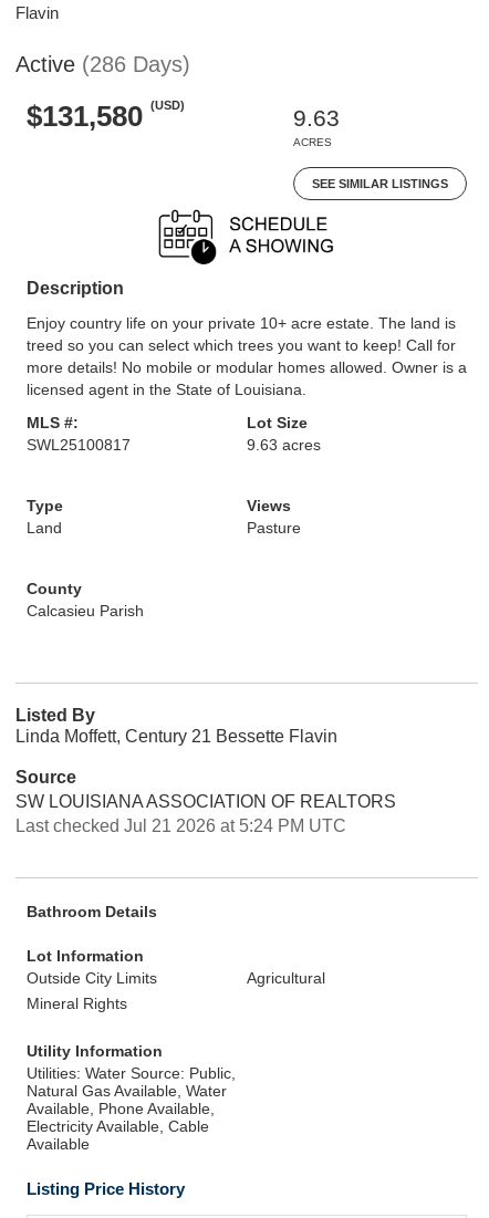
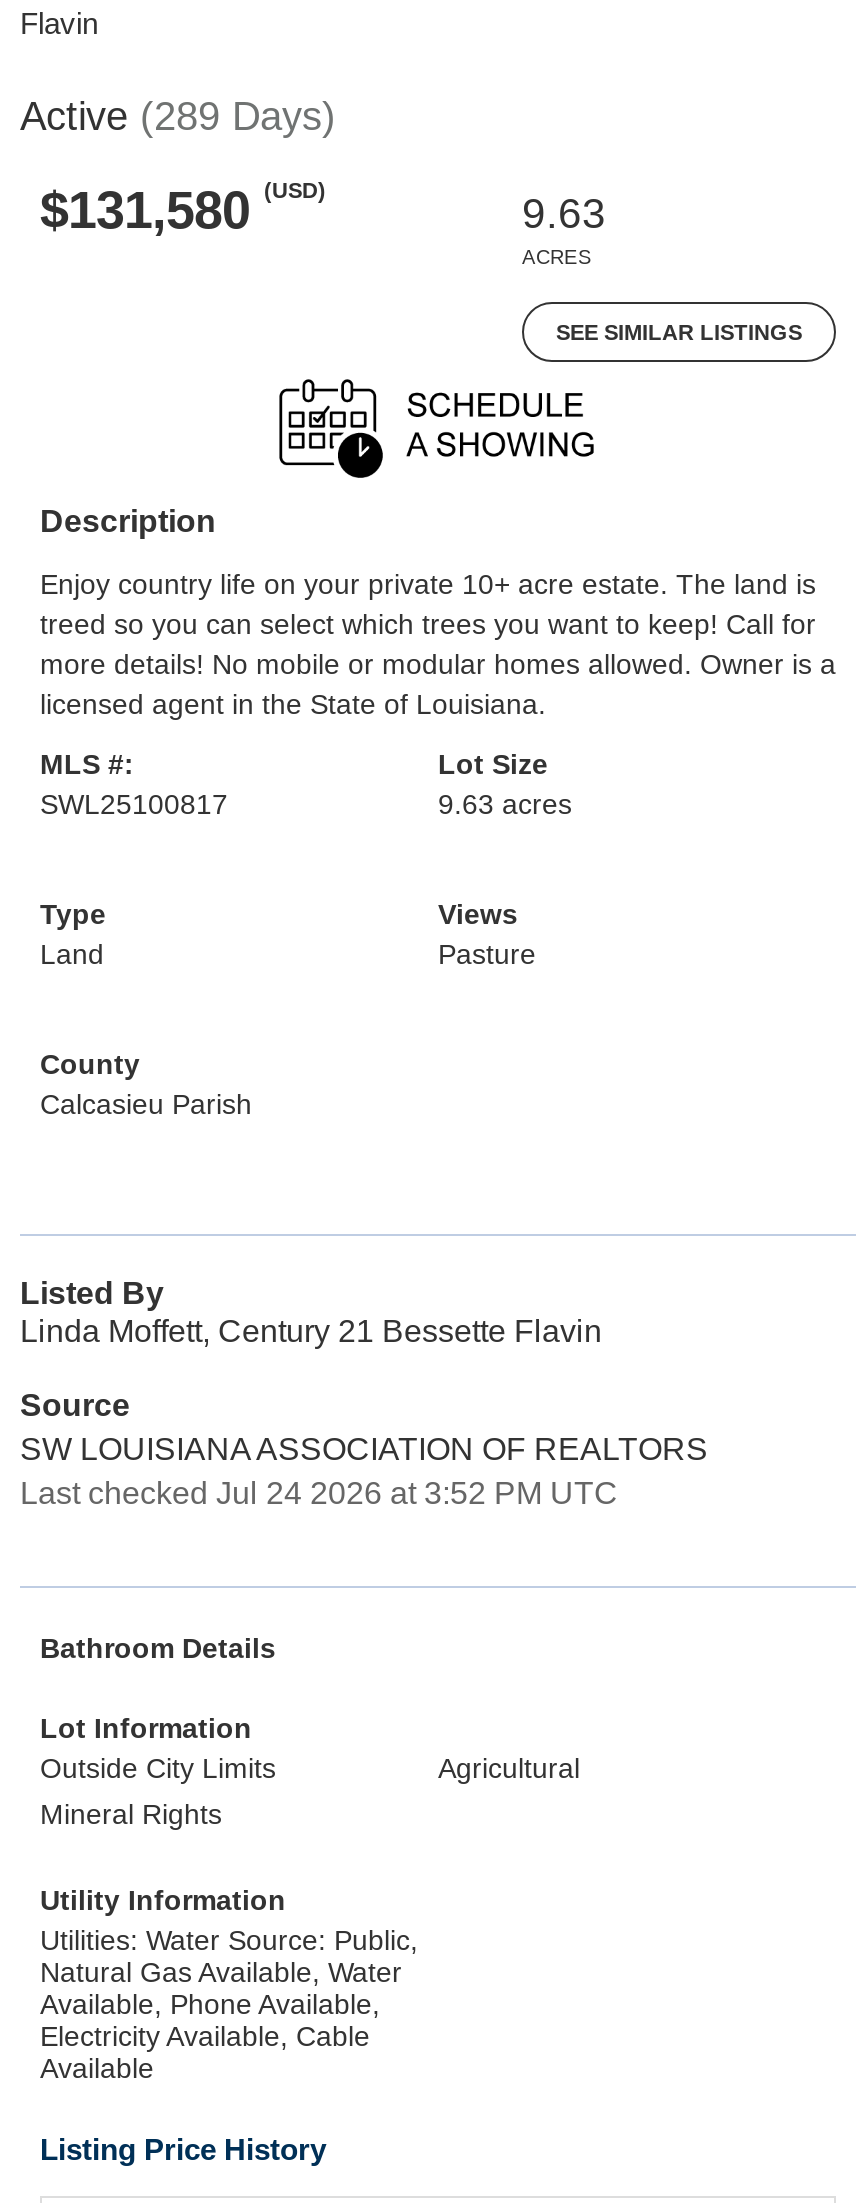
- Active (286 Days)
+ Active (289 Days)

- Last checked Jul 21 2026 at 5:24 PM UTC
+ Last checked Jul 24 2026 at 3:52 PM UTC
